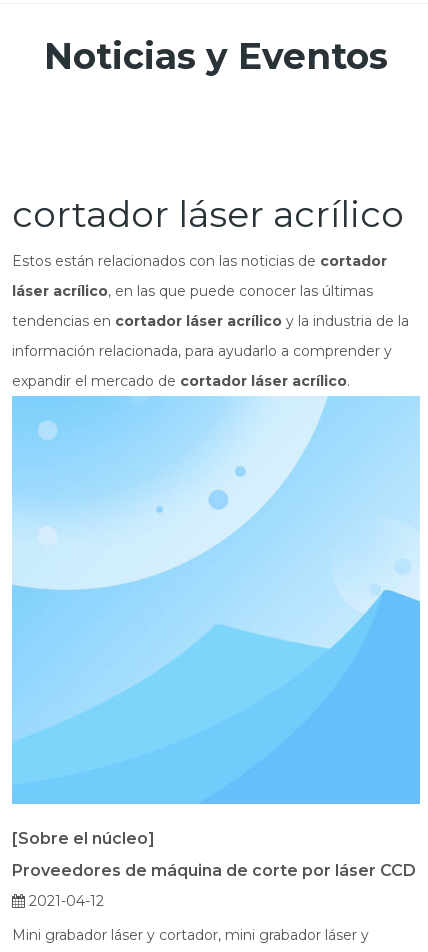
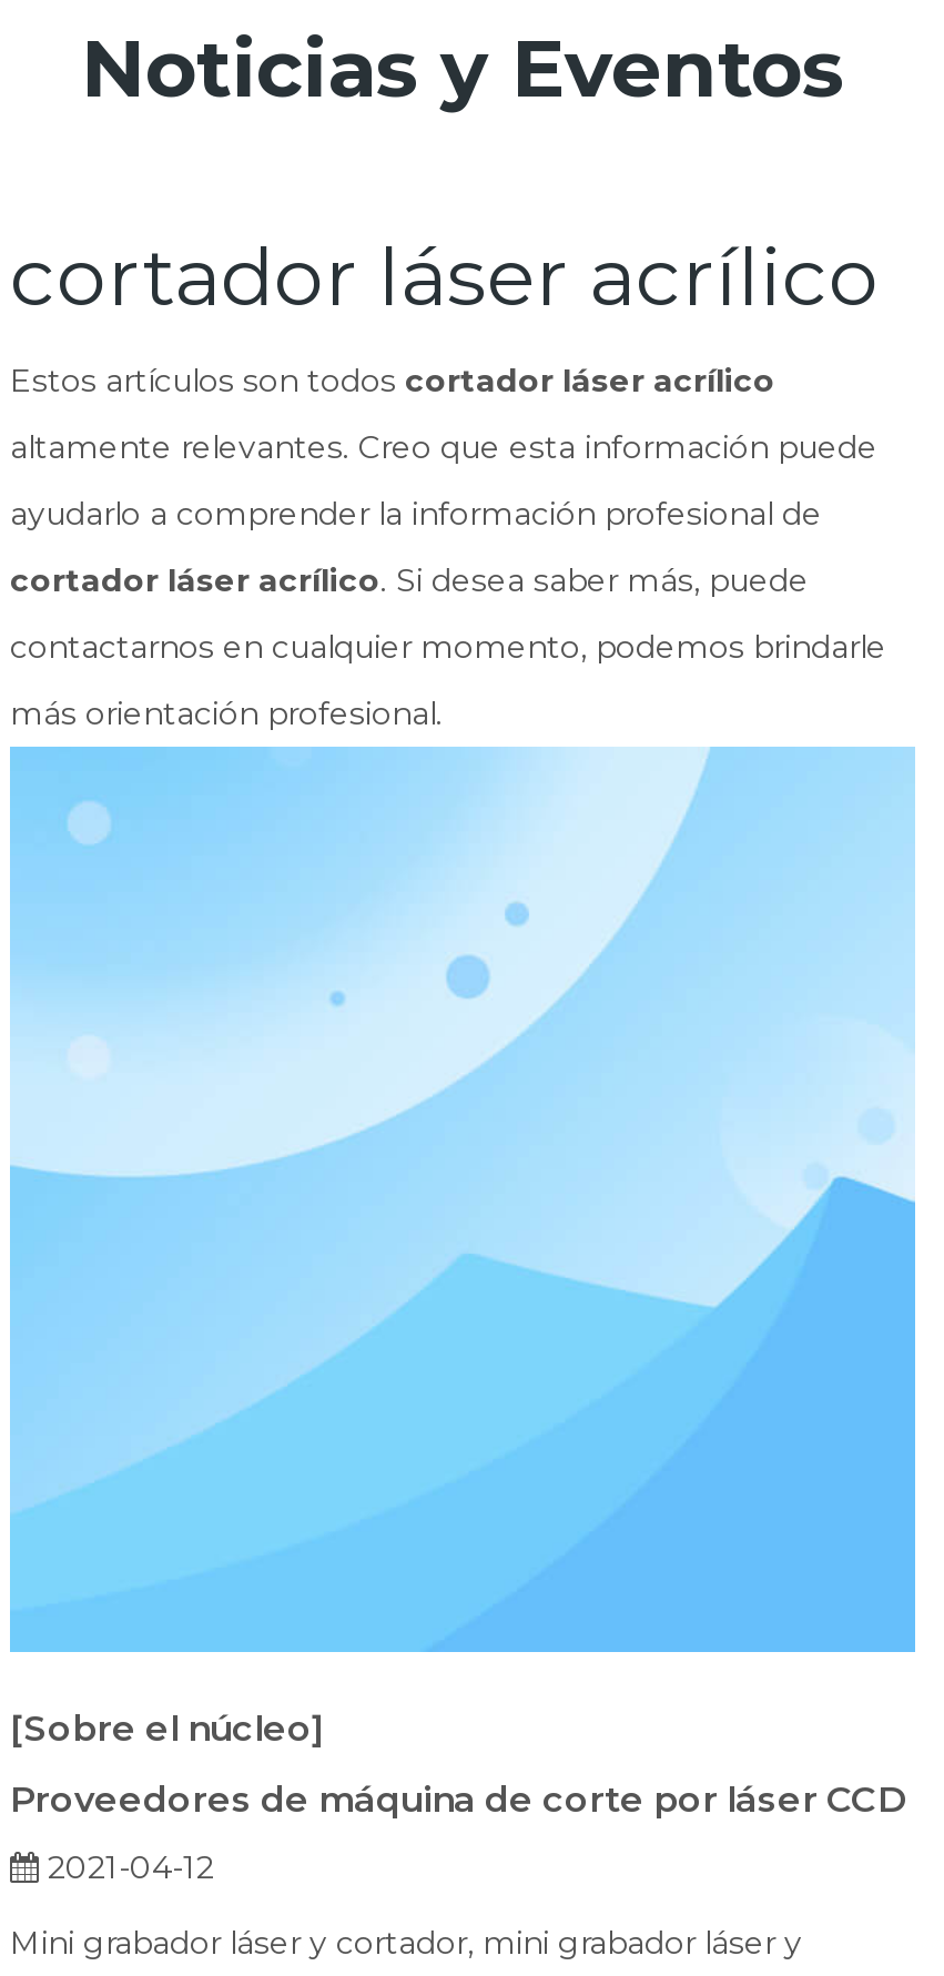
moved up: cortador láser acrílico

- Estos están relacionados con las noticias de cortador
- láser acrílico, en las que puede conocer las últimas
- tendencias en cortador láser acrílico y la industria de la
- información relacionada, para ayudarlo a comprender y
- expandir el mercado de cortador láser acrílico.
+ Estos artículos son todos cortador láser acrílico
+ altamente relevantes. Creo que esta información puede
+ ayudarlo a comprender la información profesional de
+ cortador láser acrílico. Si desea saber más, puede
+ contactarnos en cualquier momento, podemos brindarle
+ más orientación profesional.
